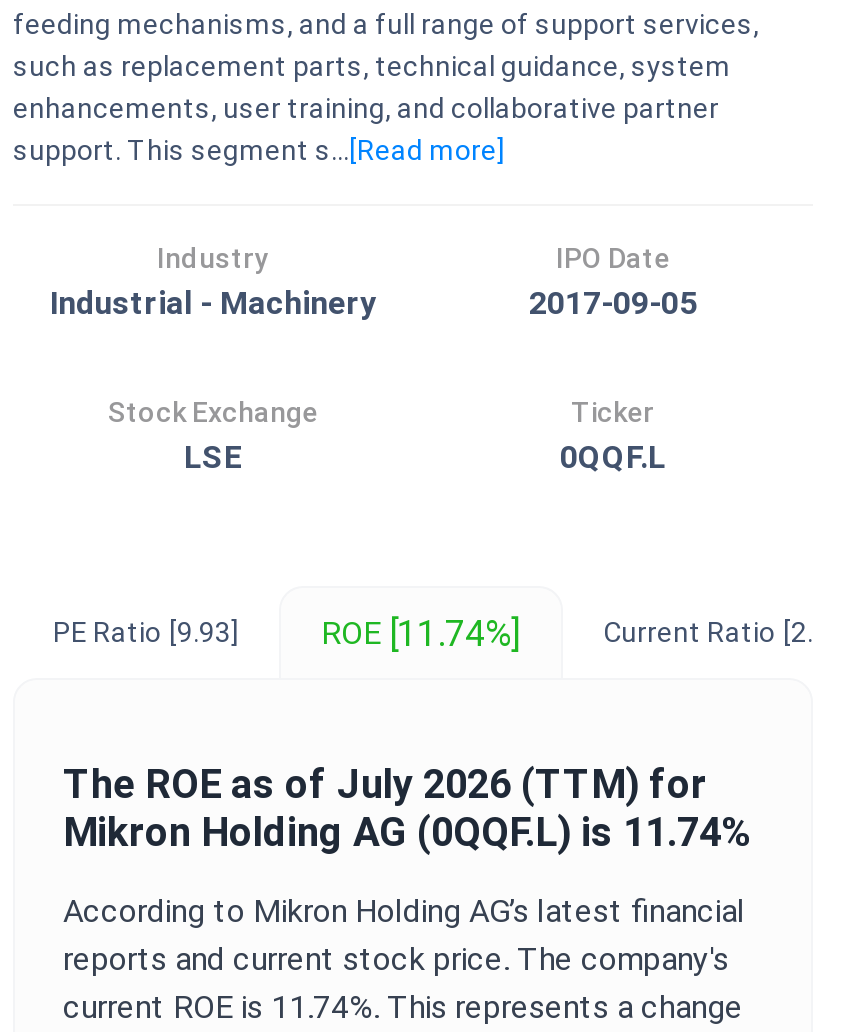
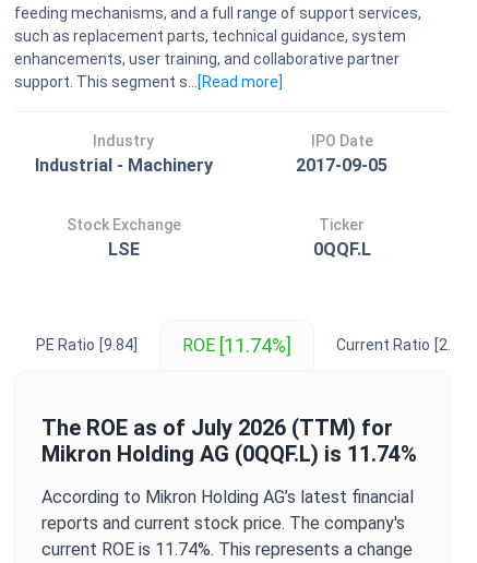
- PE Ratio [9.93]
+ PE Ratio [9.84]
